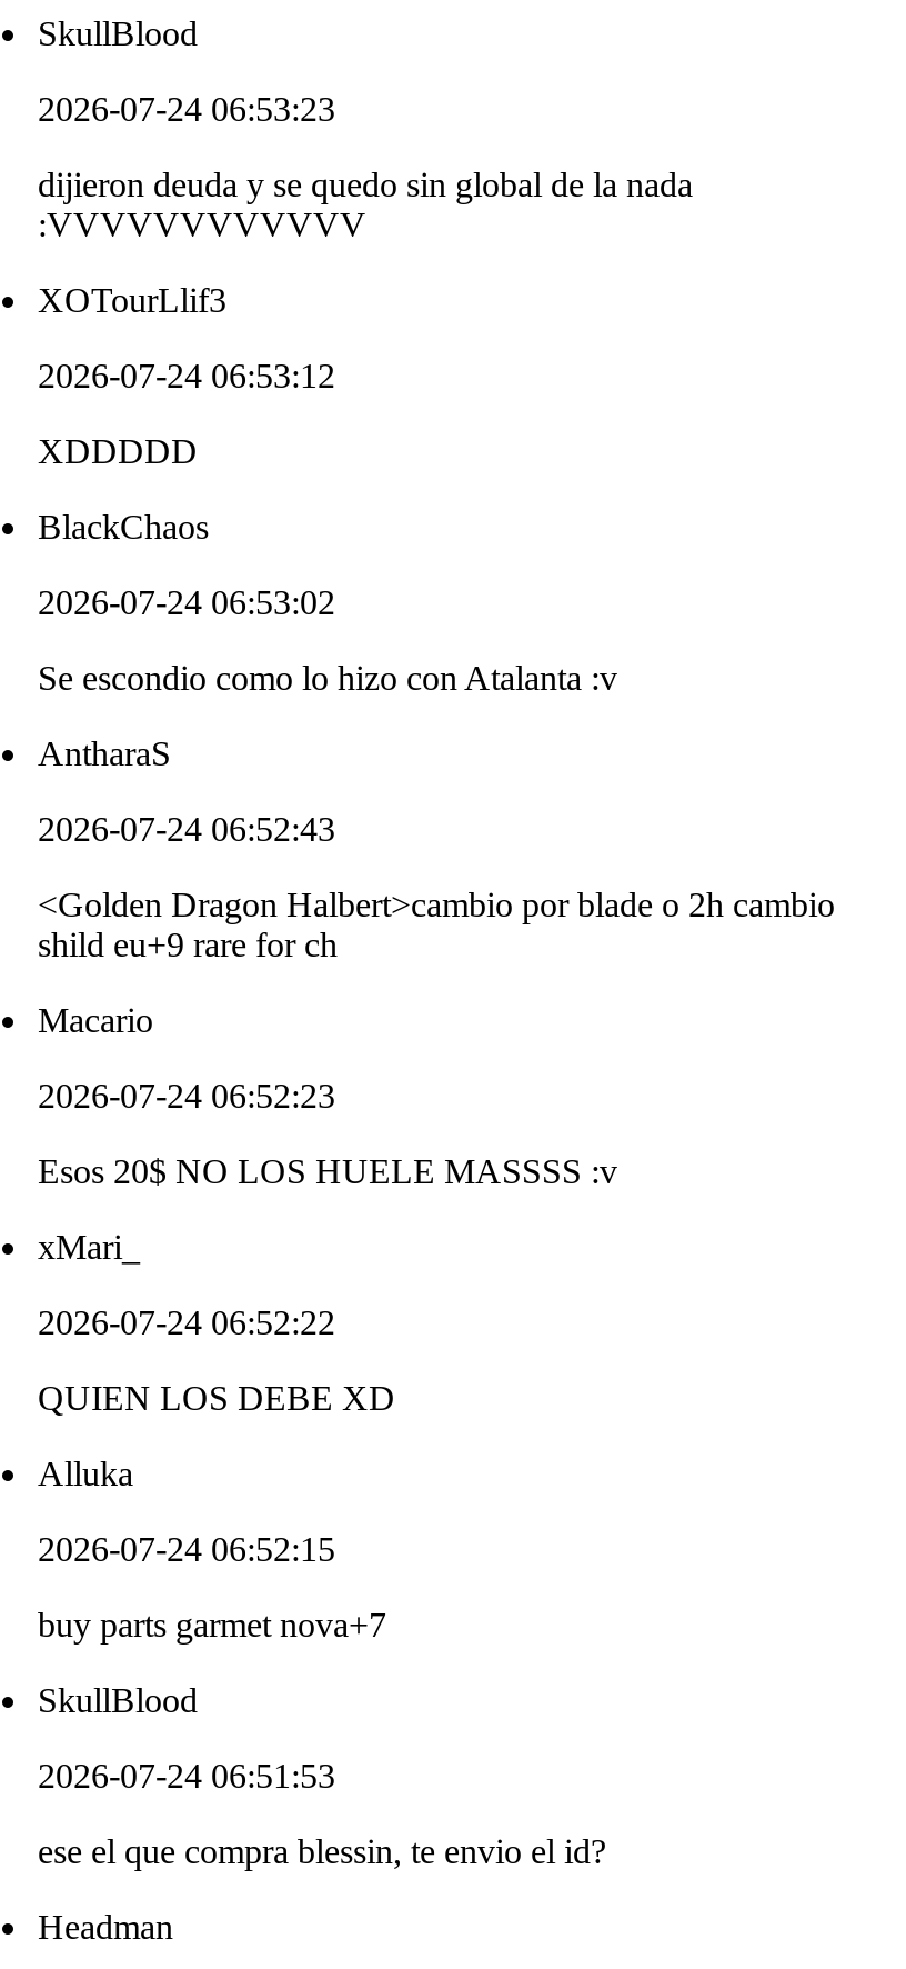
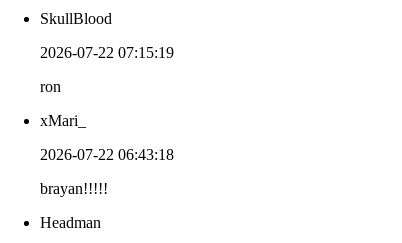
- 2026-07-24 06:53:23
- dijieron deuda y se quedo sin global de la nada
- :VVVVVVVVVVVV
- XOTourLlif3
- 2026-07-24 06:53:12
- XDDDDD
- BlackChaos
- 2026-07-24 06:53:02
- Se escondio como lo hizo con Atalanta :v
- AntharaS
- 2026-07-24 06:52:43
- <Golden Dragon Halbert>cambio por blade o 2h cambio
- shild eu+9 rare for ch
- Macario
- 2026-07-24 06:52:23
- Esos 20$ NO LOS HUELE MASSSS :v
+ 2026-07-22 07:15:19
+ ron

- 2026-07-24 06:52:22
- QUIEN LOS DEBE XD
- Alluka
- 2026-07-24 06:52:15
- buy parts garmet nova+7
- SkullBlood
- 2026-07-24 06:51:53
- ese el que compra blessin, te envio el id?
+ 2026-07-22 06:43:18
+ brayan!!!!!
